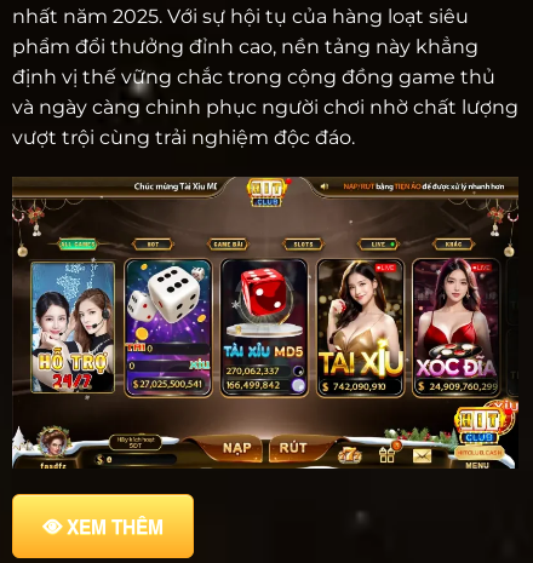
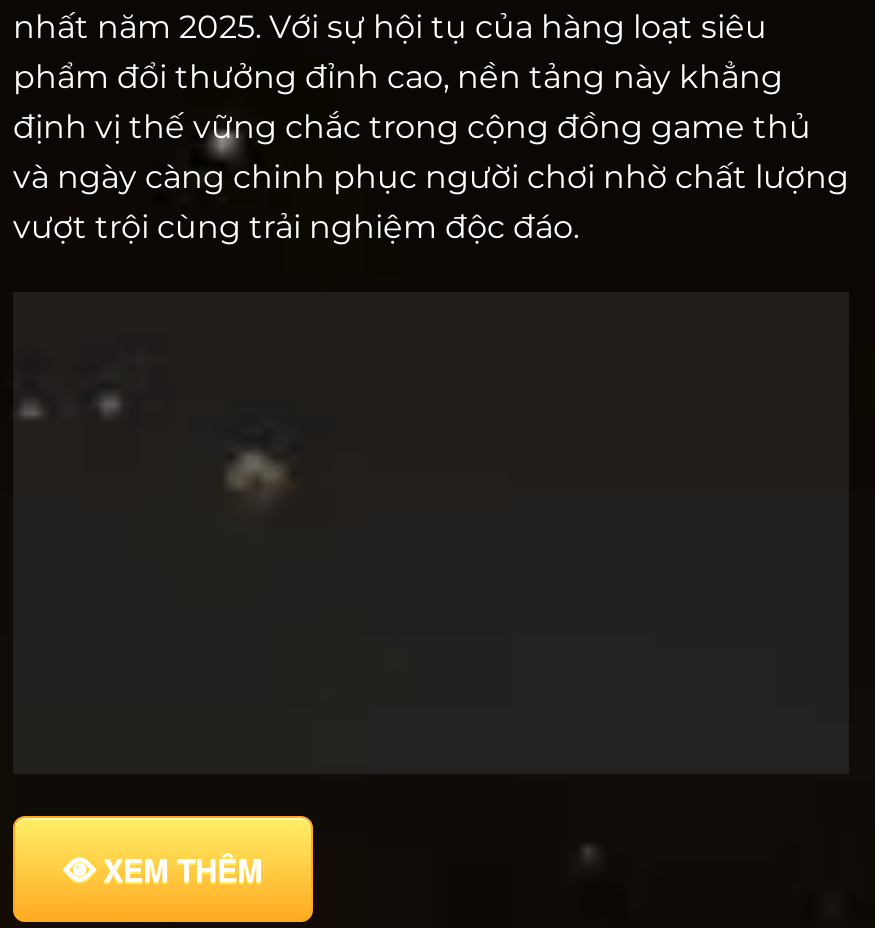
- [image]
